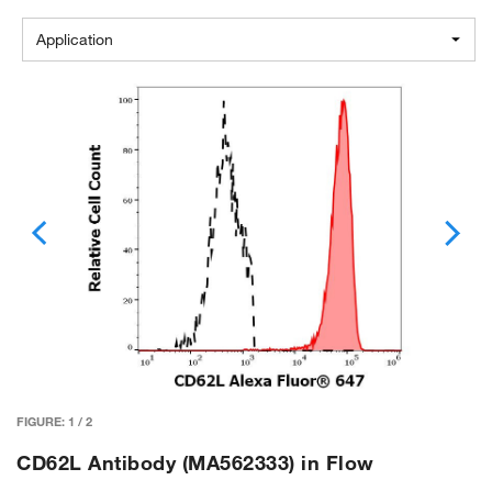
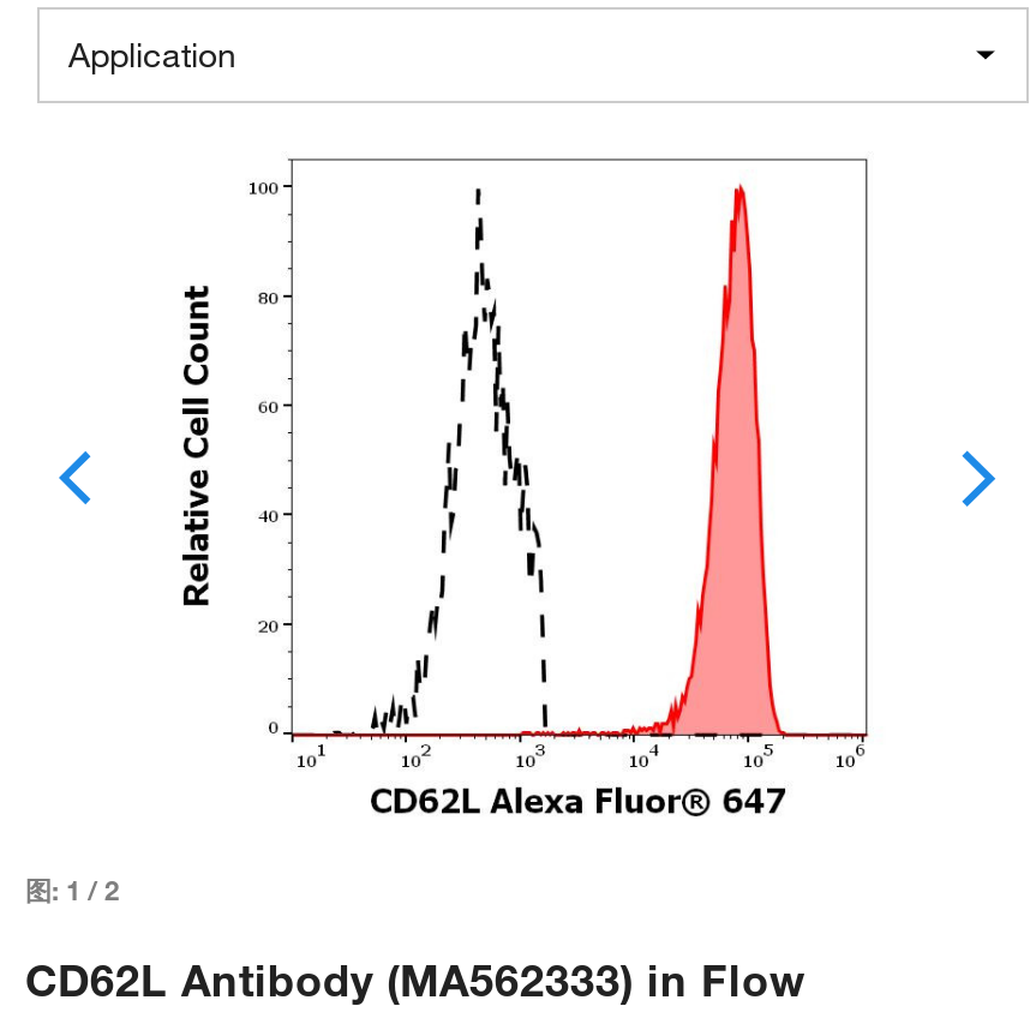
- FIGURE: 1 / 2
+ 图: 1 / 2
